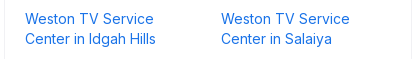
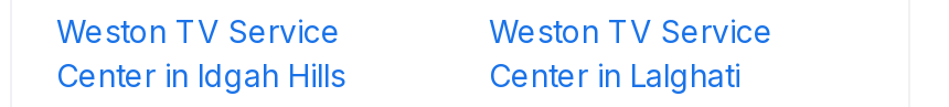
- Center in Salaiya
+ Center in Lalghati
